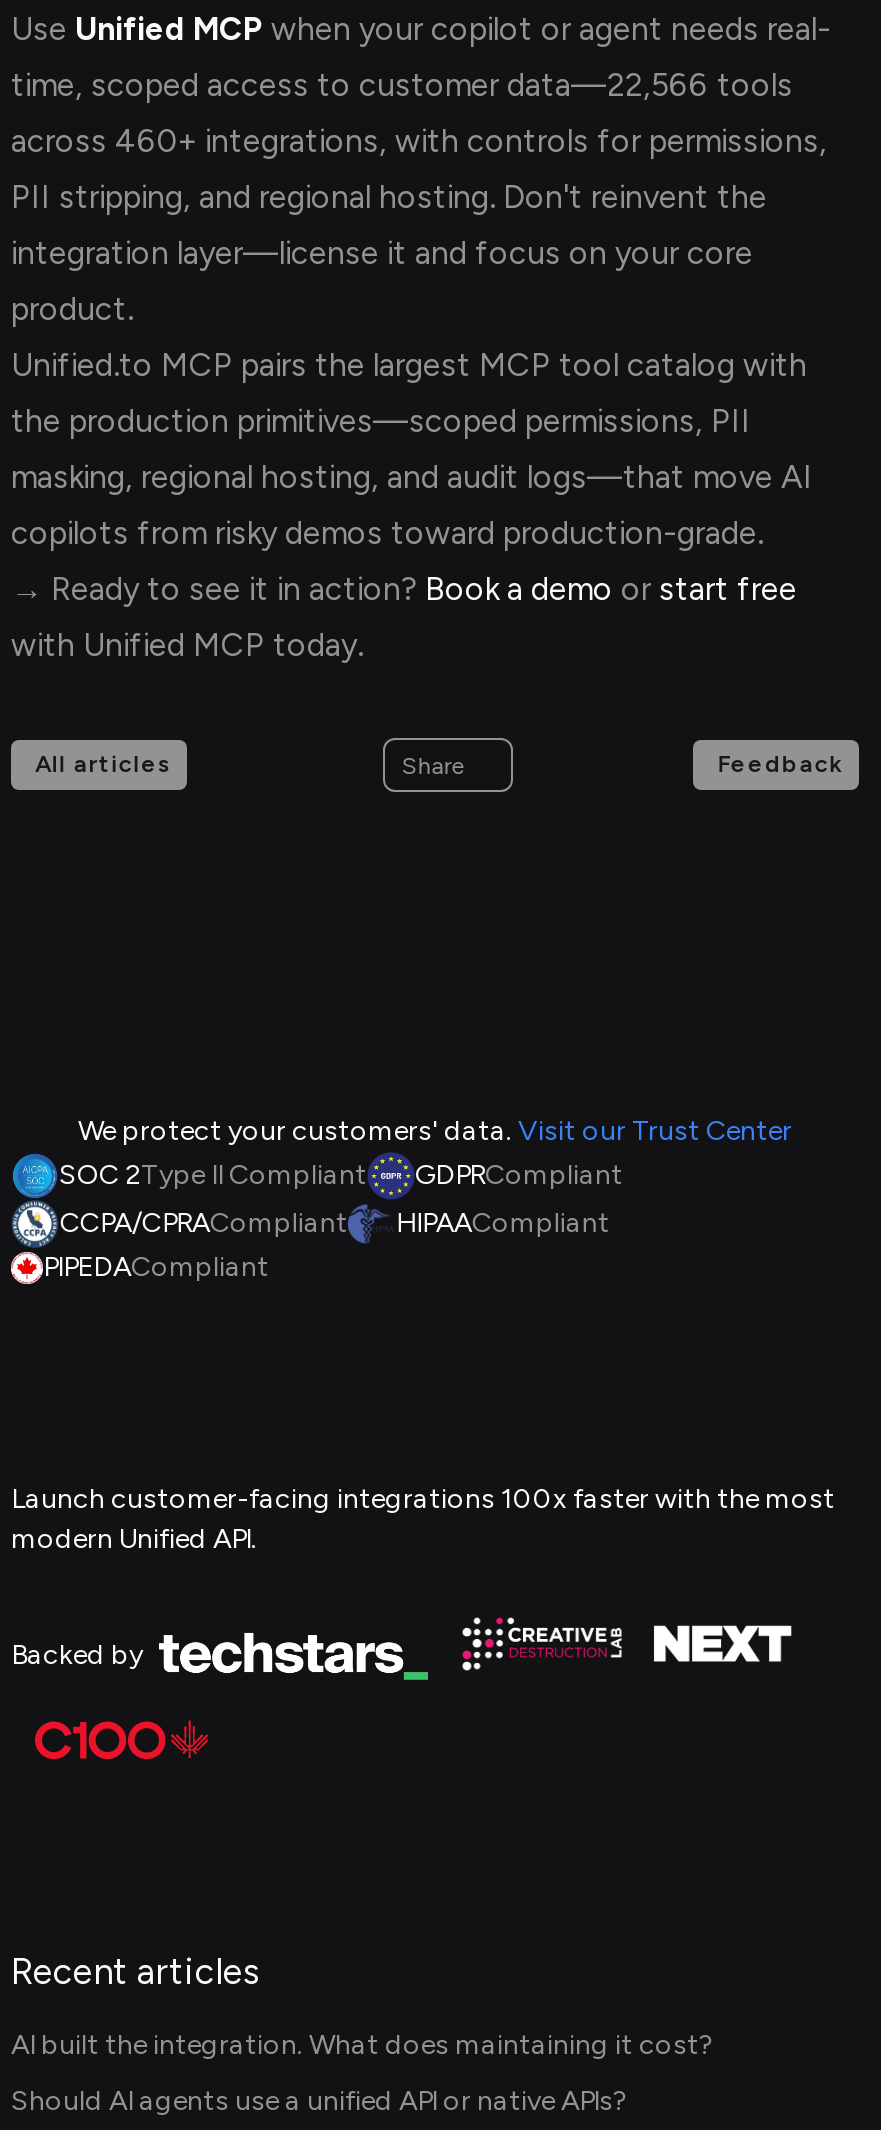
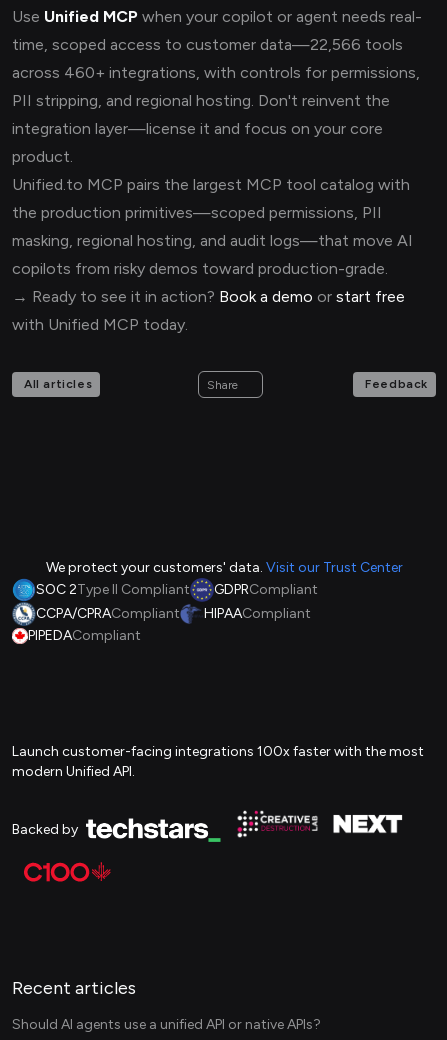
- AI built the integration. What does maintaining it cost?
